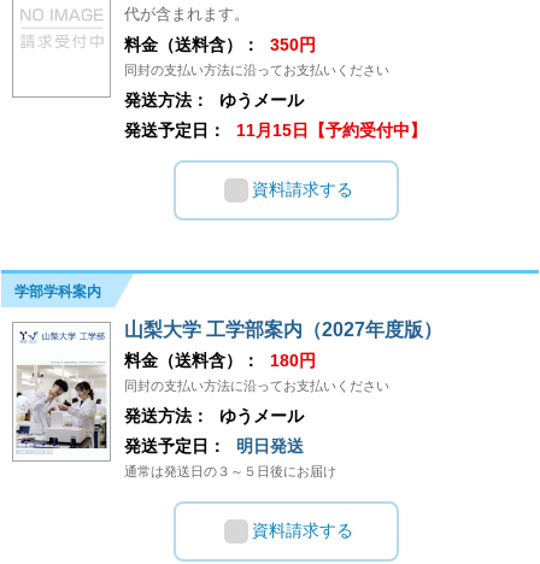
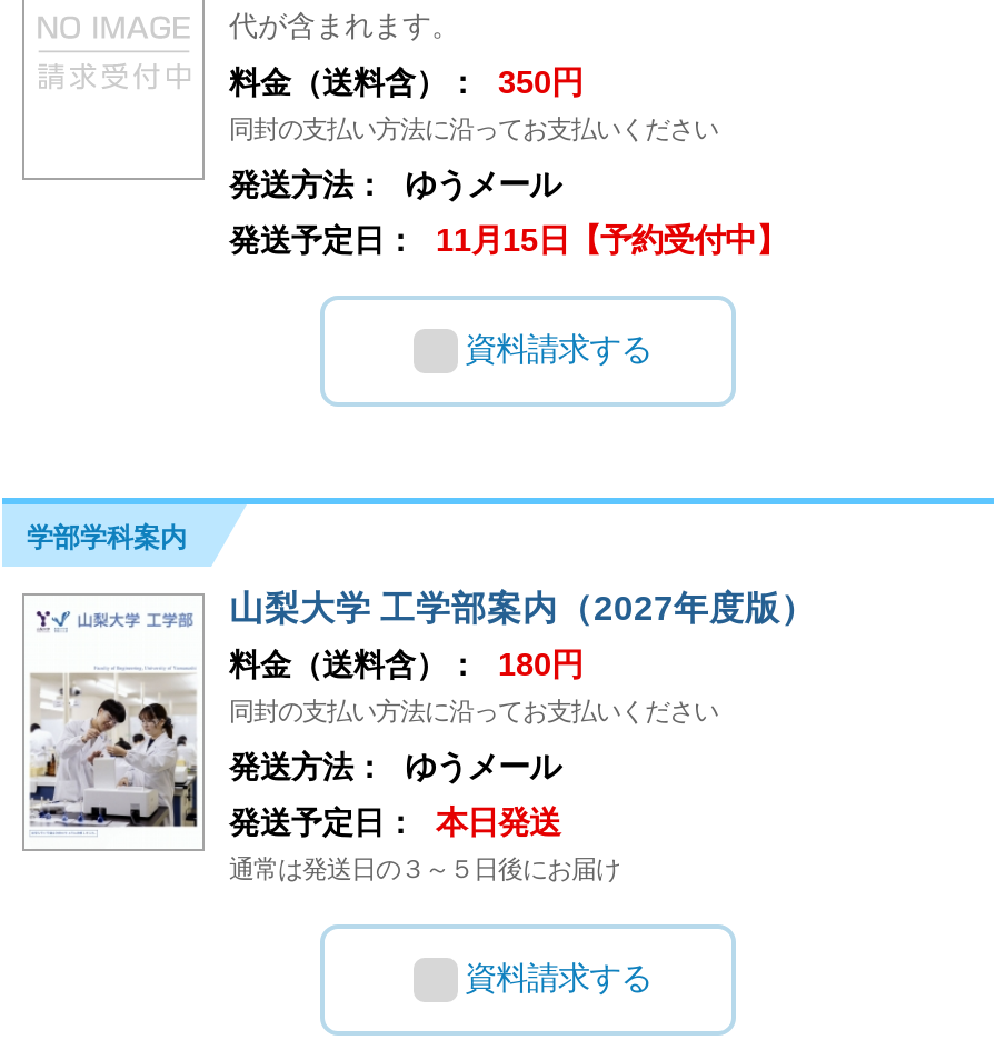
- 発送予定日： 明日発送
+ 発送予定日： 本日発送
